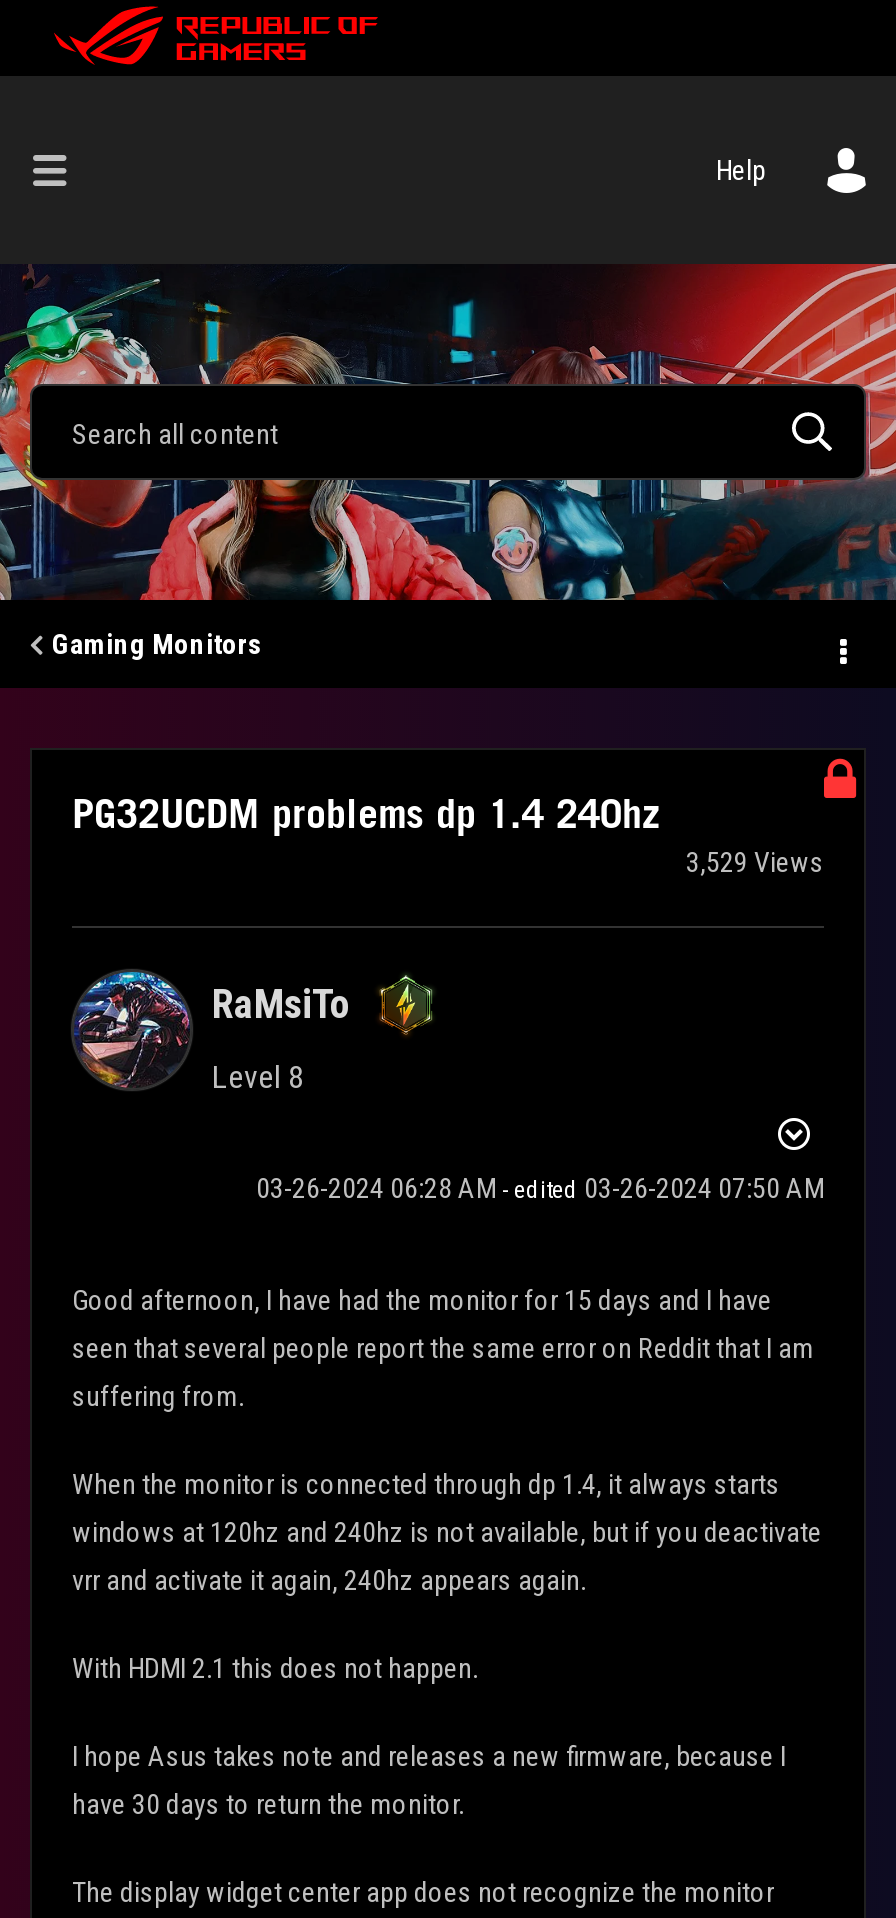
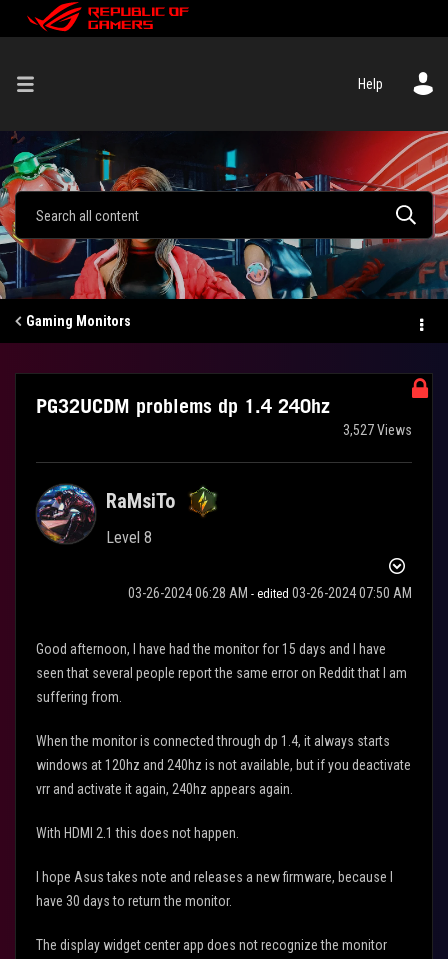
- 3,529 Views
+ 3,527 Views
